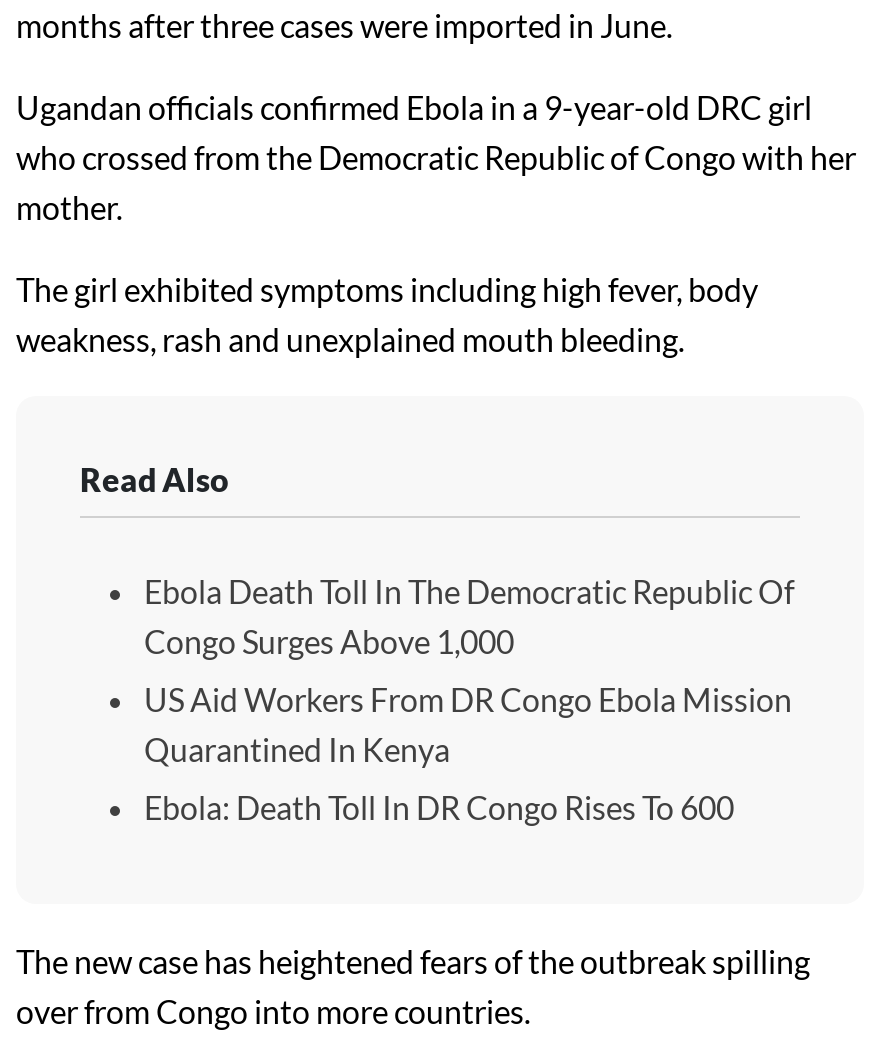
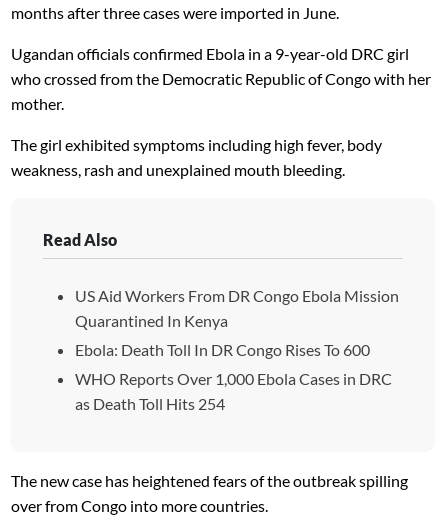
- Ebola Death Toll In The Democratic Republic Of
- Congo Surges Above 1,000

moved up: US Aid Workers From DR Congo Ebola Mission | Quarantined In Kenya | Ebola: Death Toll In DR Congo Rises To 600

+ WHO Reports Over 1,000 Ebola Cases in DRC
+ as Death Toll Hits 254
